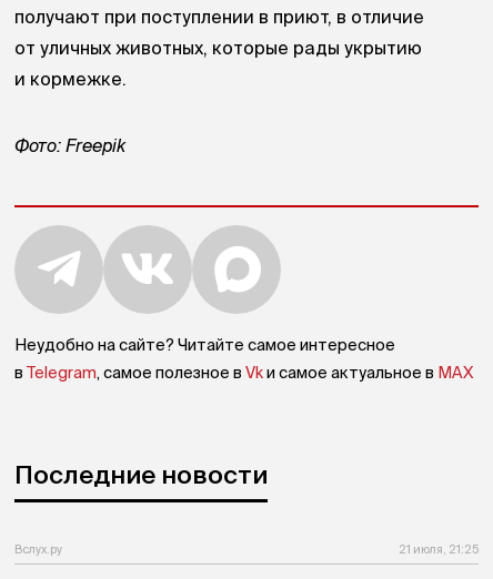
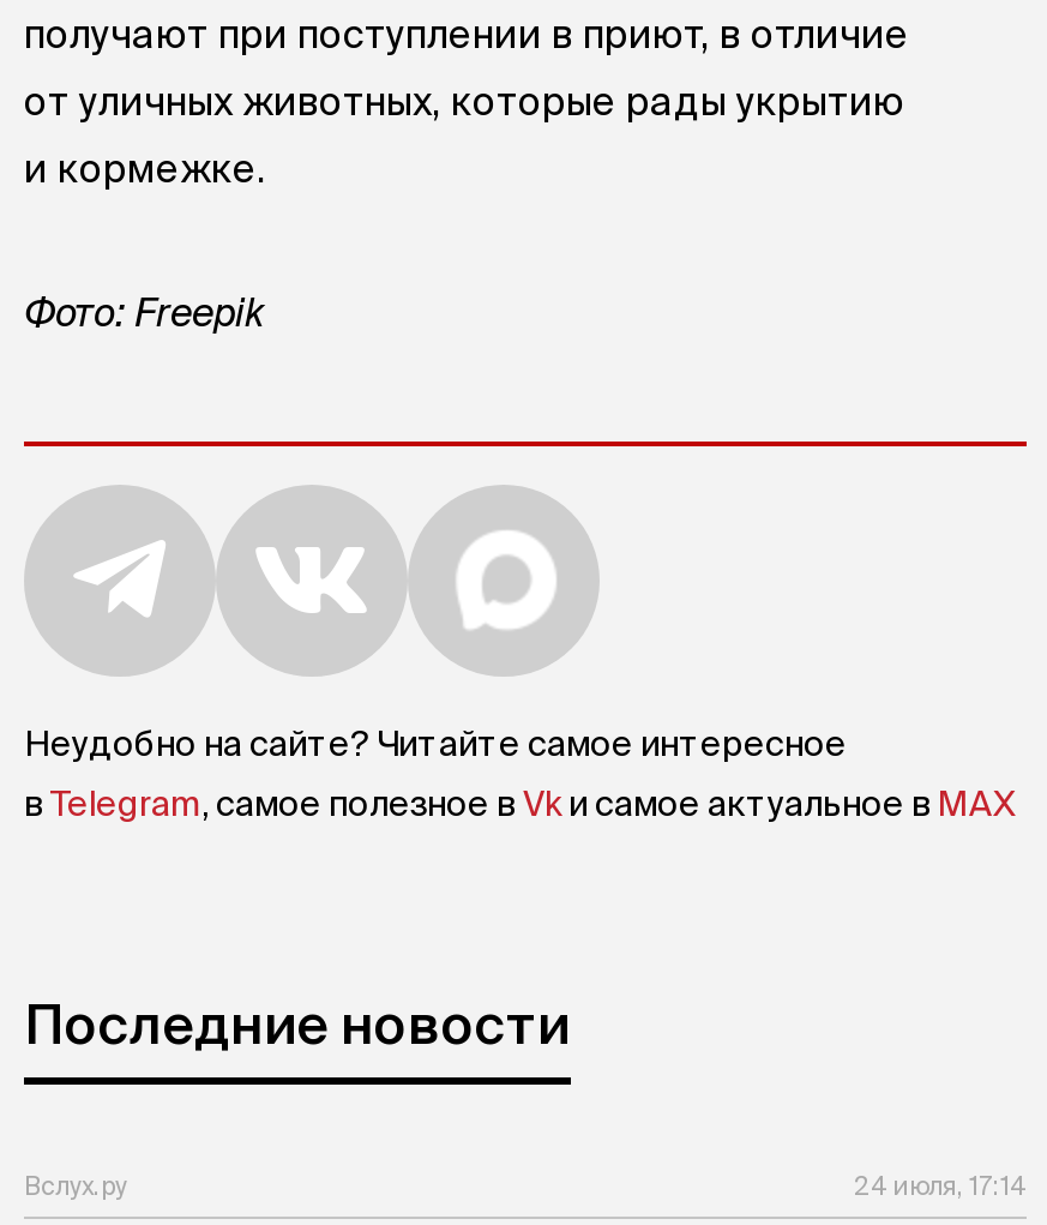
- 21 июля, 21:25
+ 24 июля, 17:14
